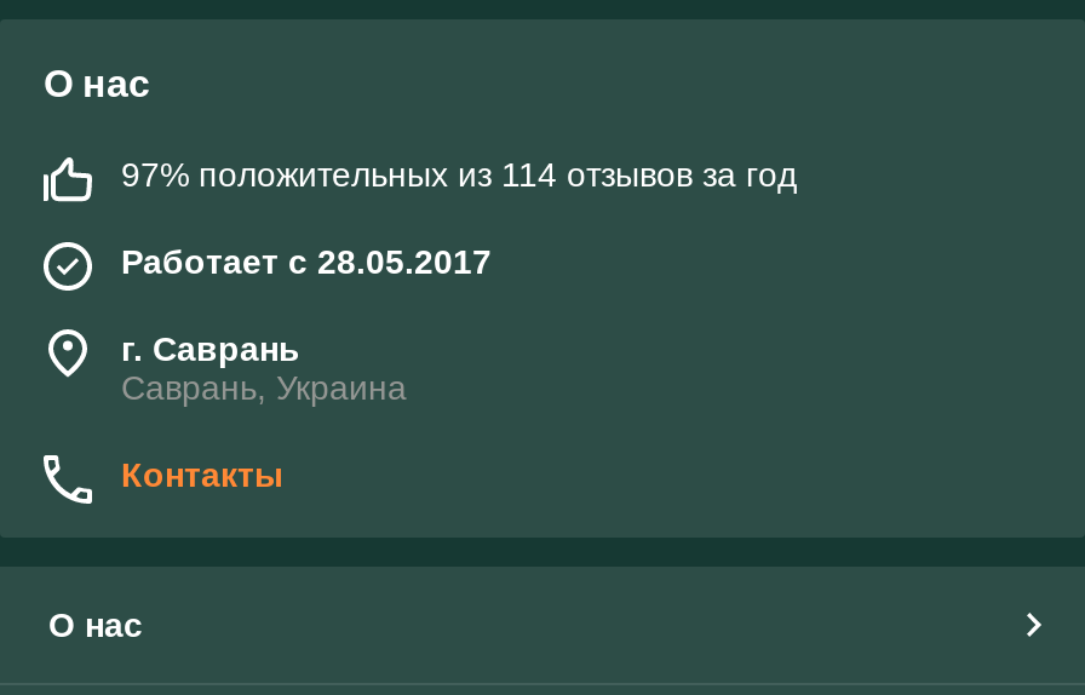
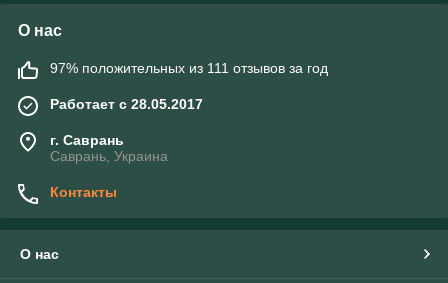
- 97% положительных из 114 отзывов за год
+ 97% положительных из 111 отзывов за год
